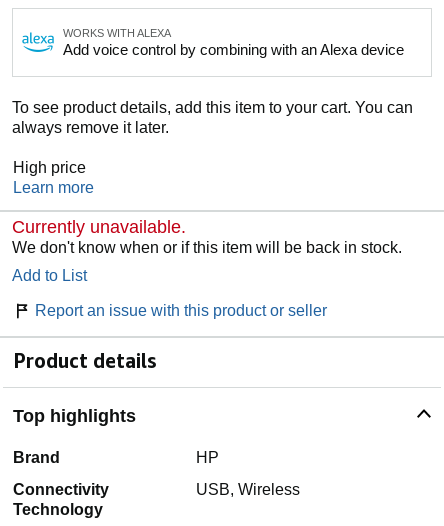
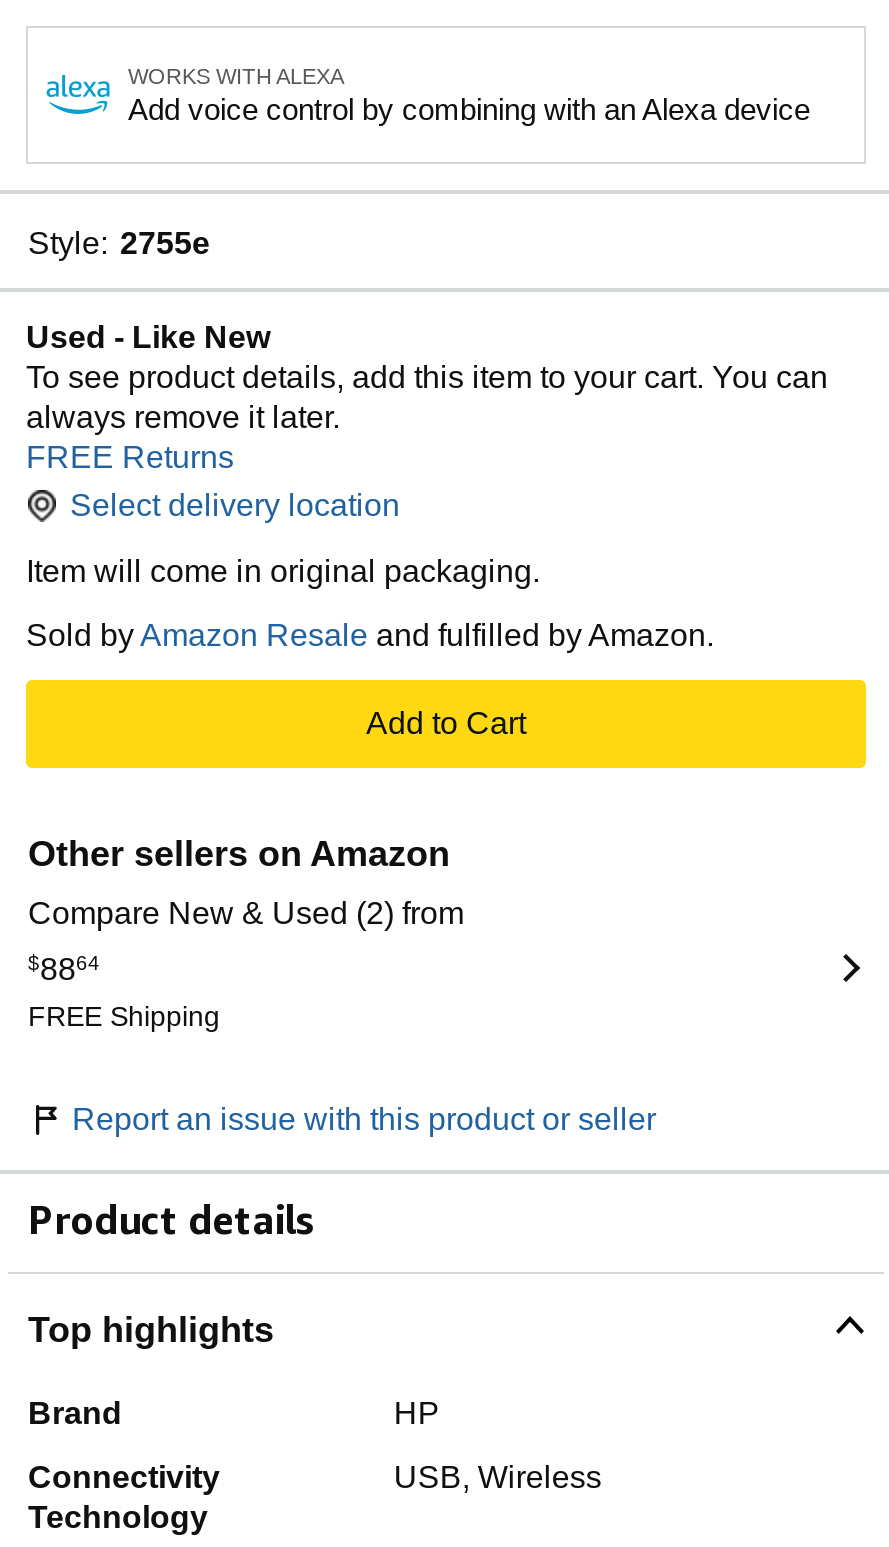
+ Style: 2755e
+ Used - Like New

- High price
- Learn more
- Currently unavailable.
- We don't know when or if this item will be back in stock.
- Add to List
+ FREE Returns
+ Select delivery location
+ Item will come in original packaging.
+ Sold by Amazon Resale and fulfilled by Amazon.
+ Add to Cart
+ Other sellers on Amazon
+ Compare New & Used (2) from
+ $8864
+ FREE Shipping
